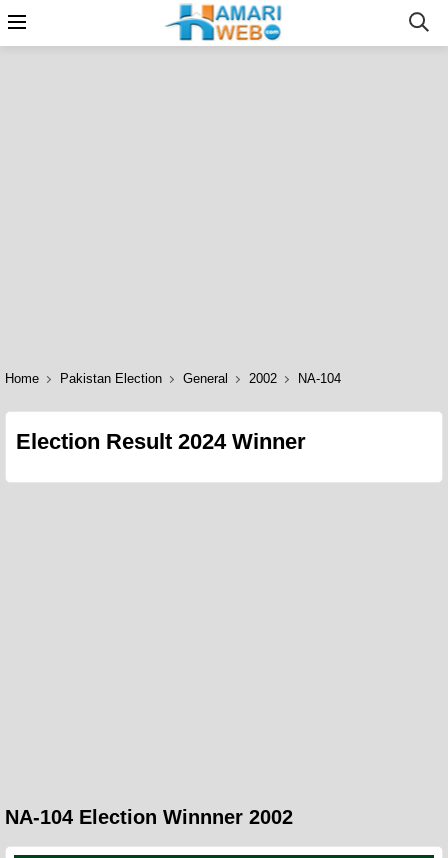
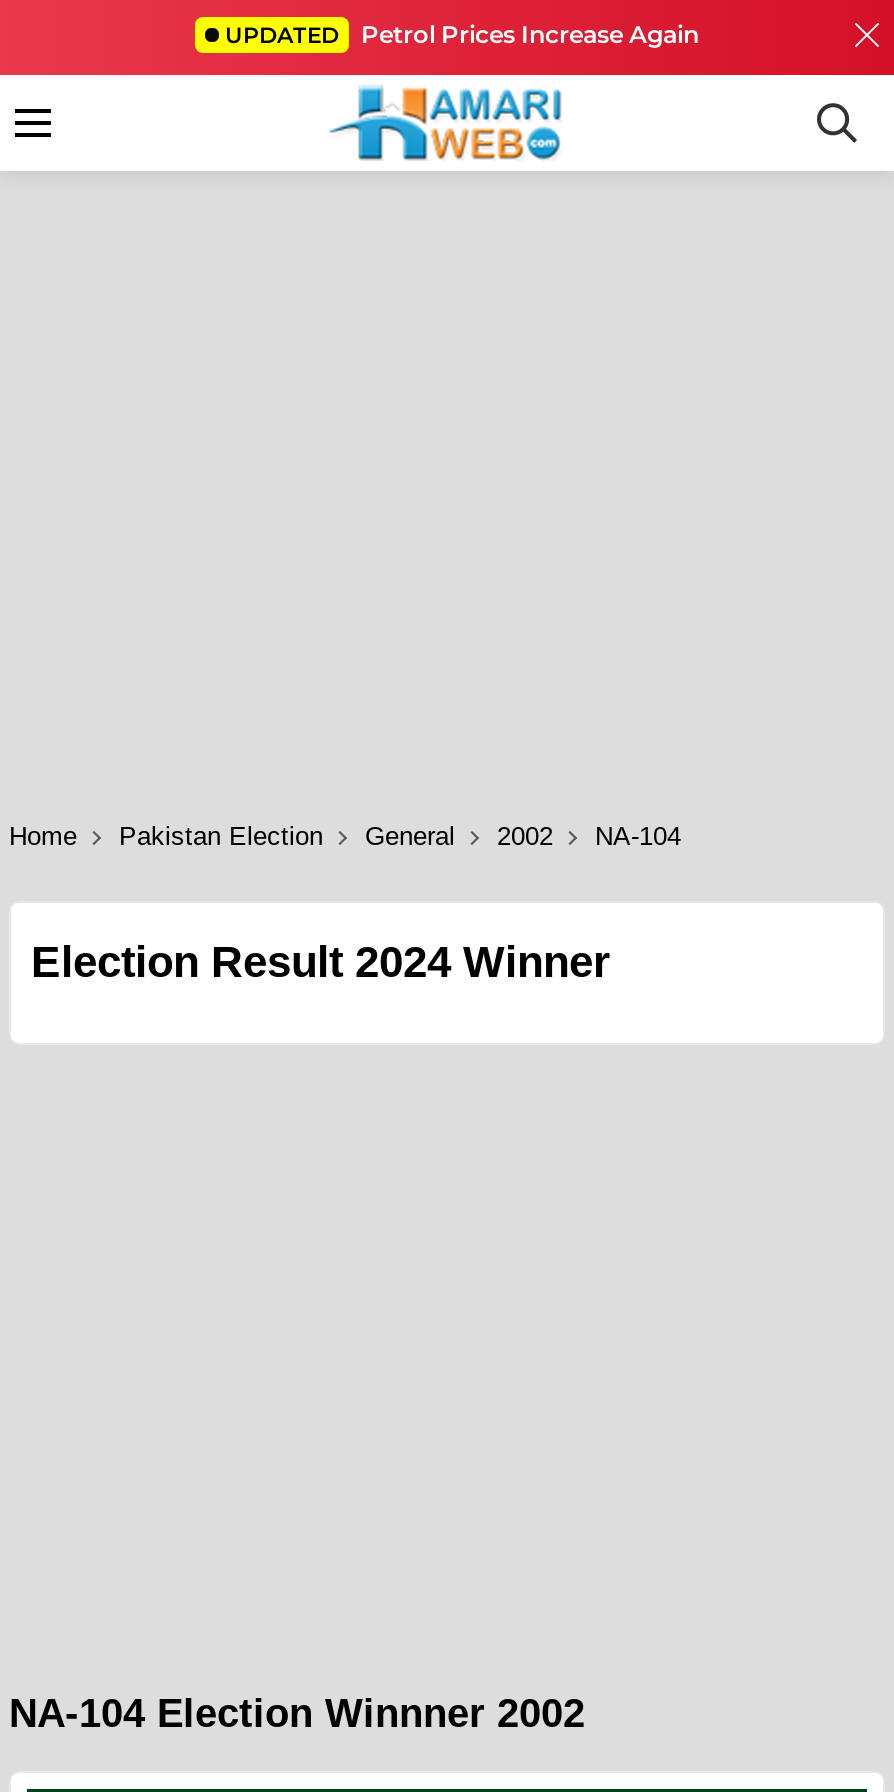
+ UPDATED Petrol Prices Increase Again
